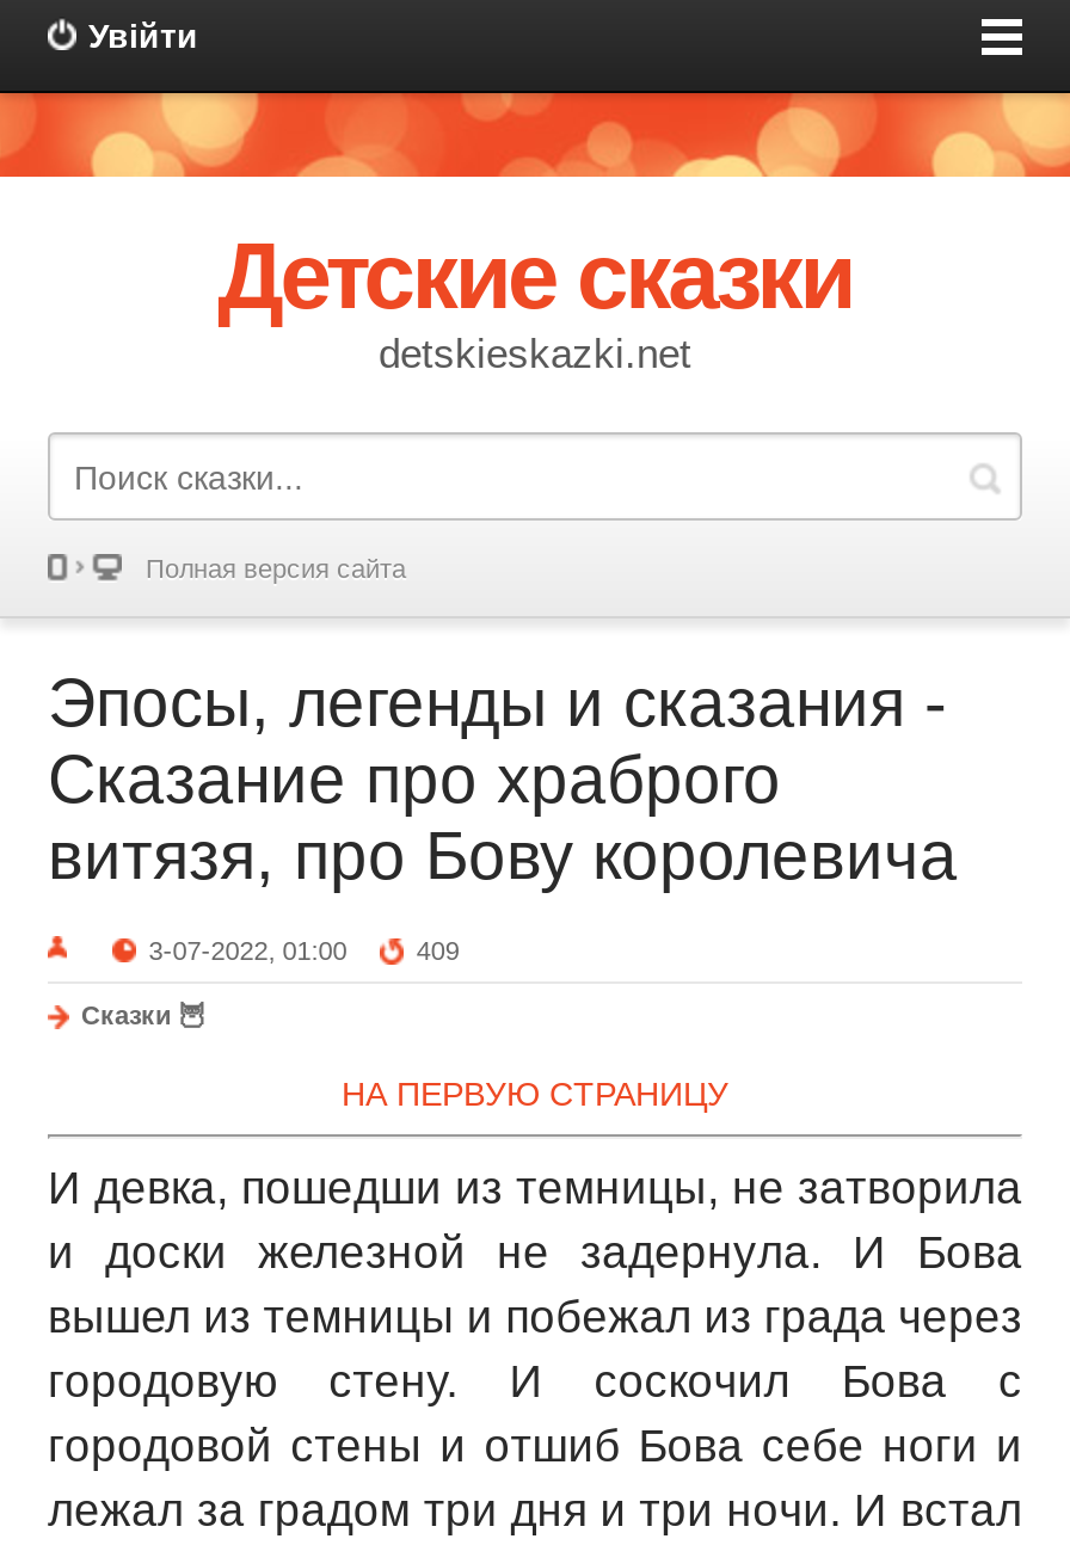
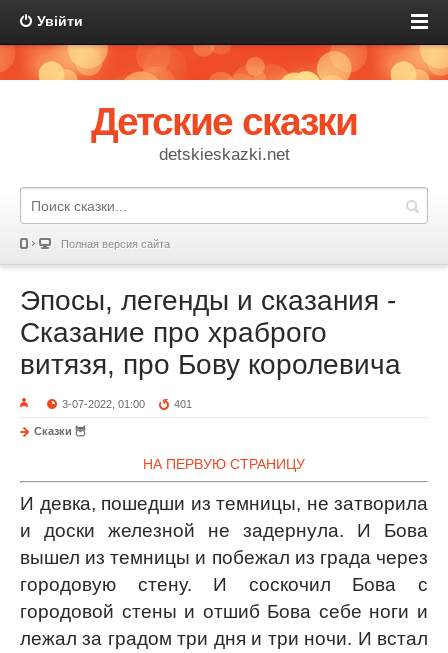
- 409
+ 401
